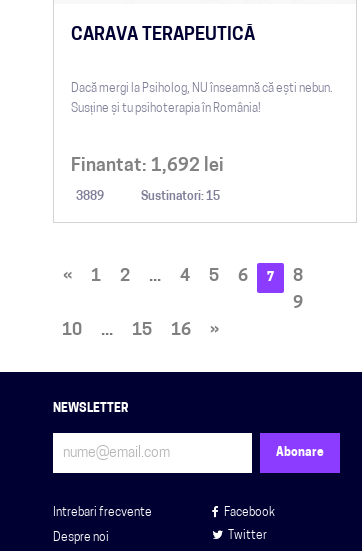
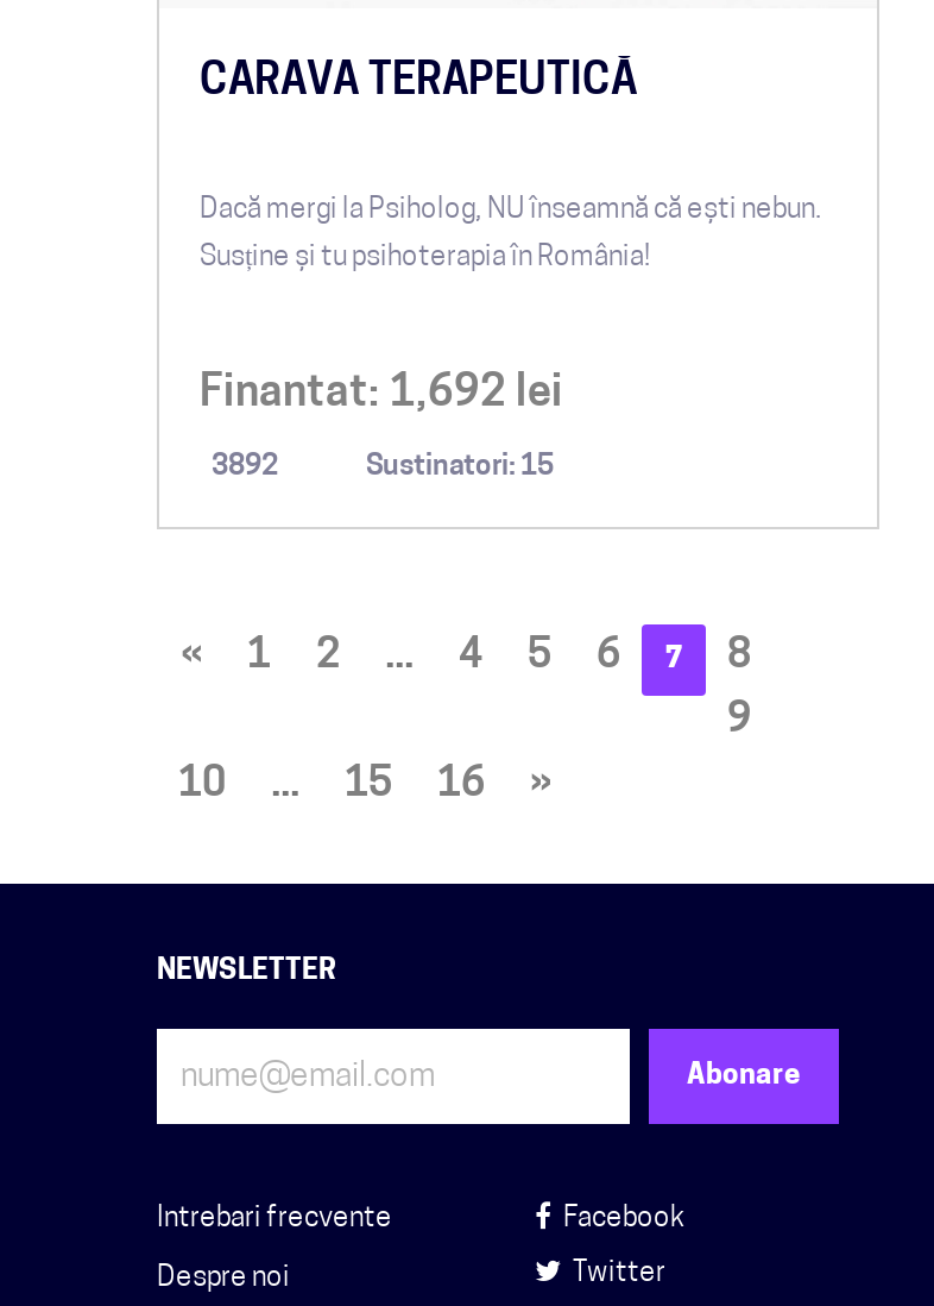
- 3889
+ 3892
